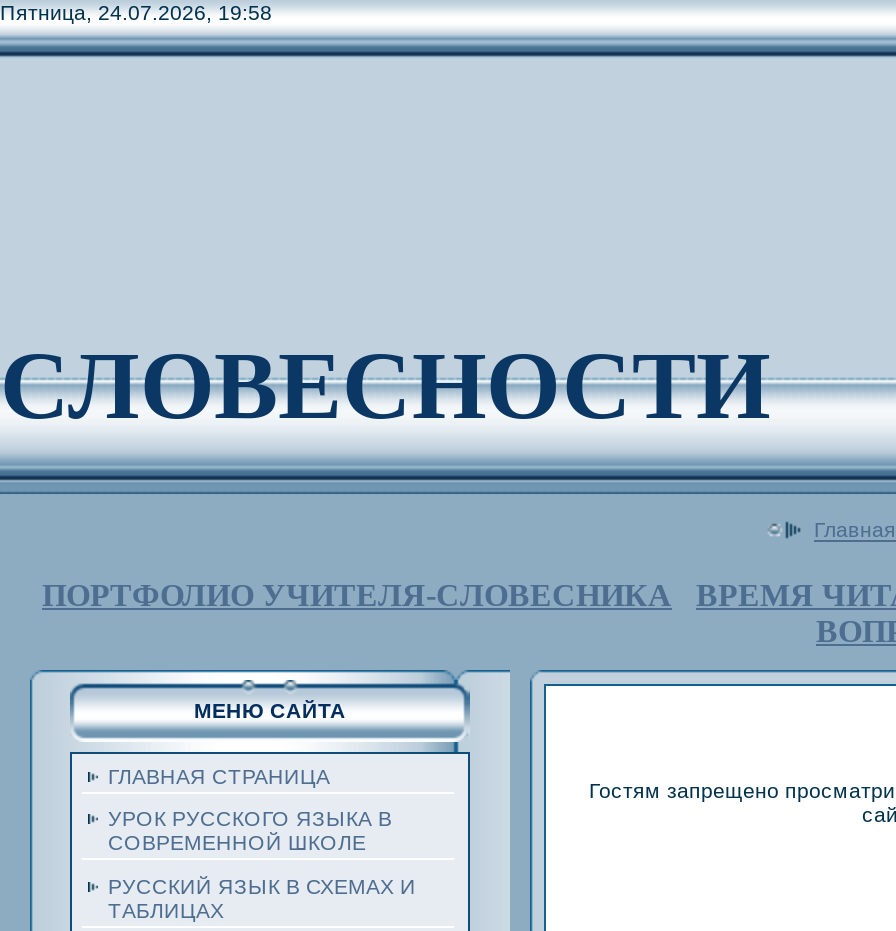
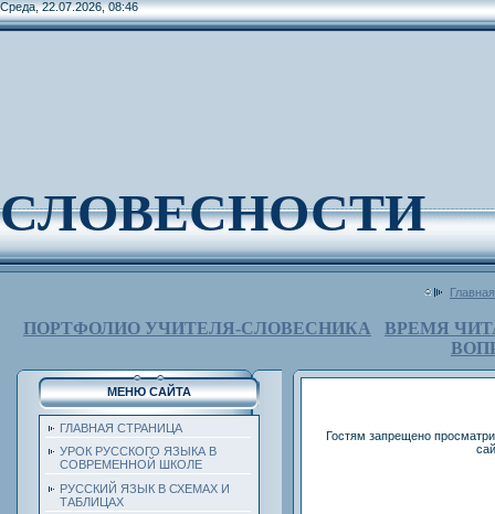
- Пятница, 24.07.2026, 19:58
+ Среда, 22.07.2026, 08:46
